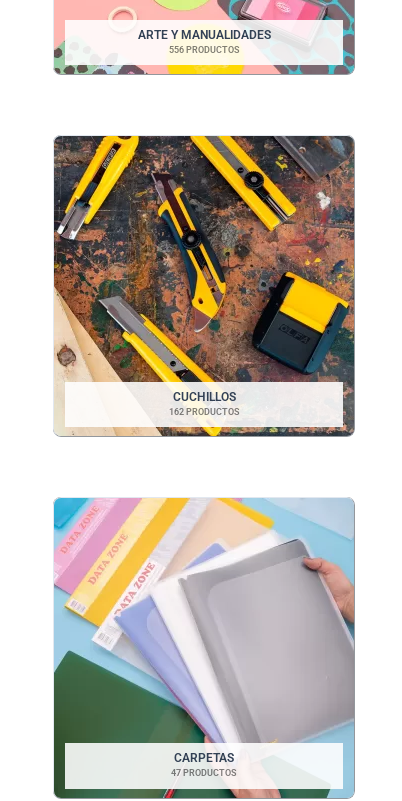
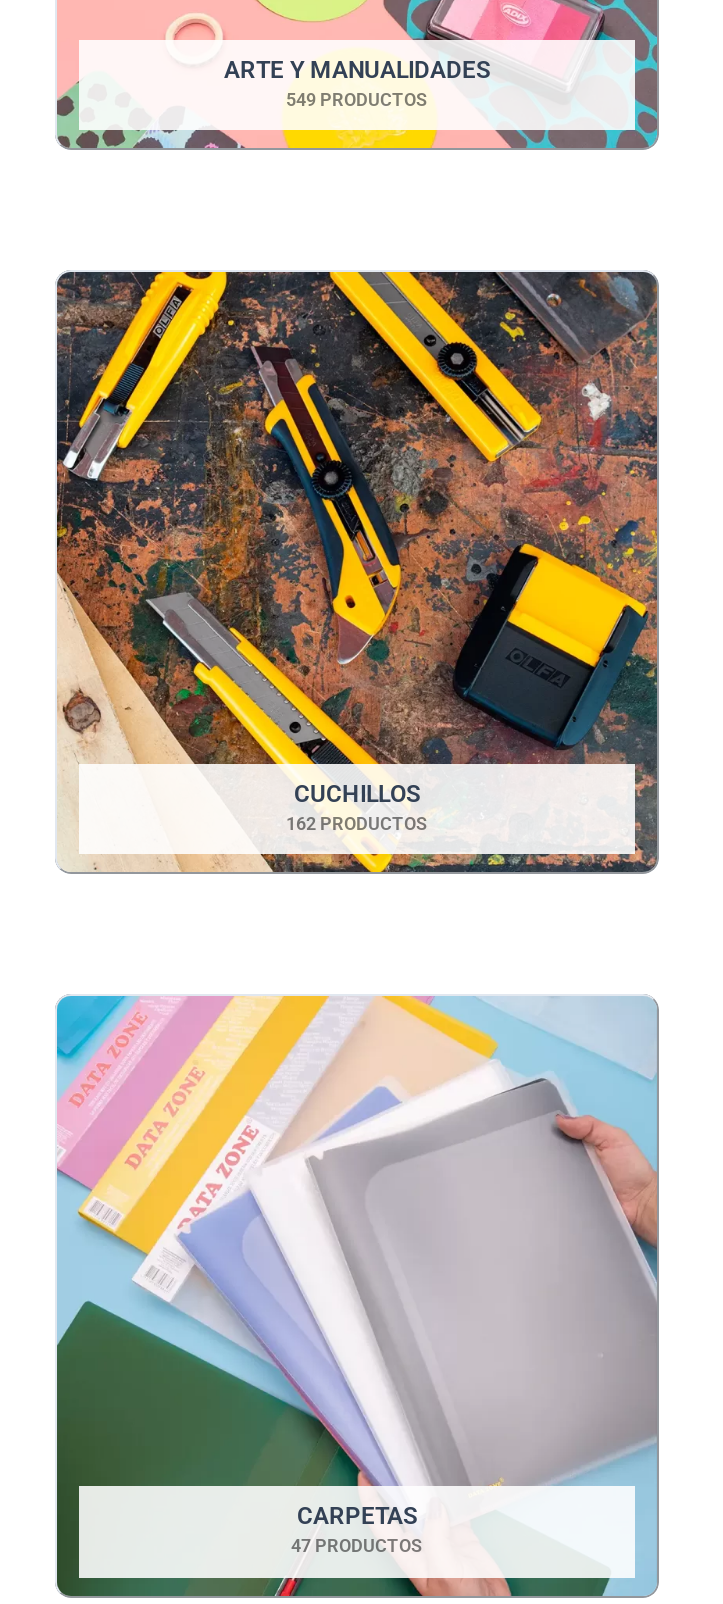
- 556 PRODUCTOS
+ 549 PRODUCTOS
